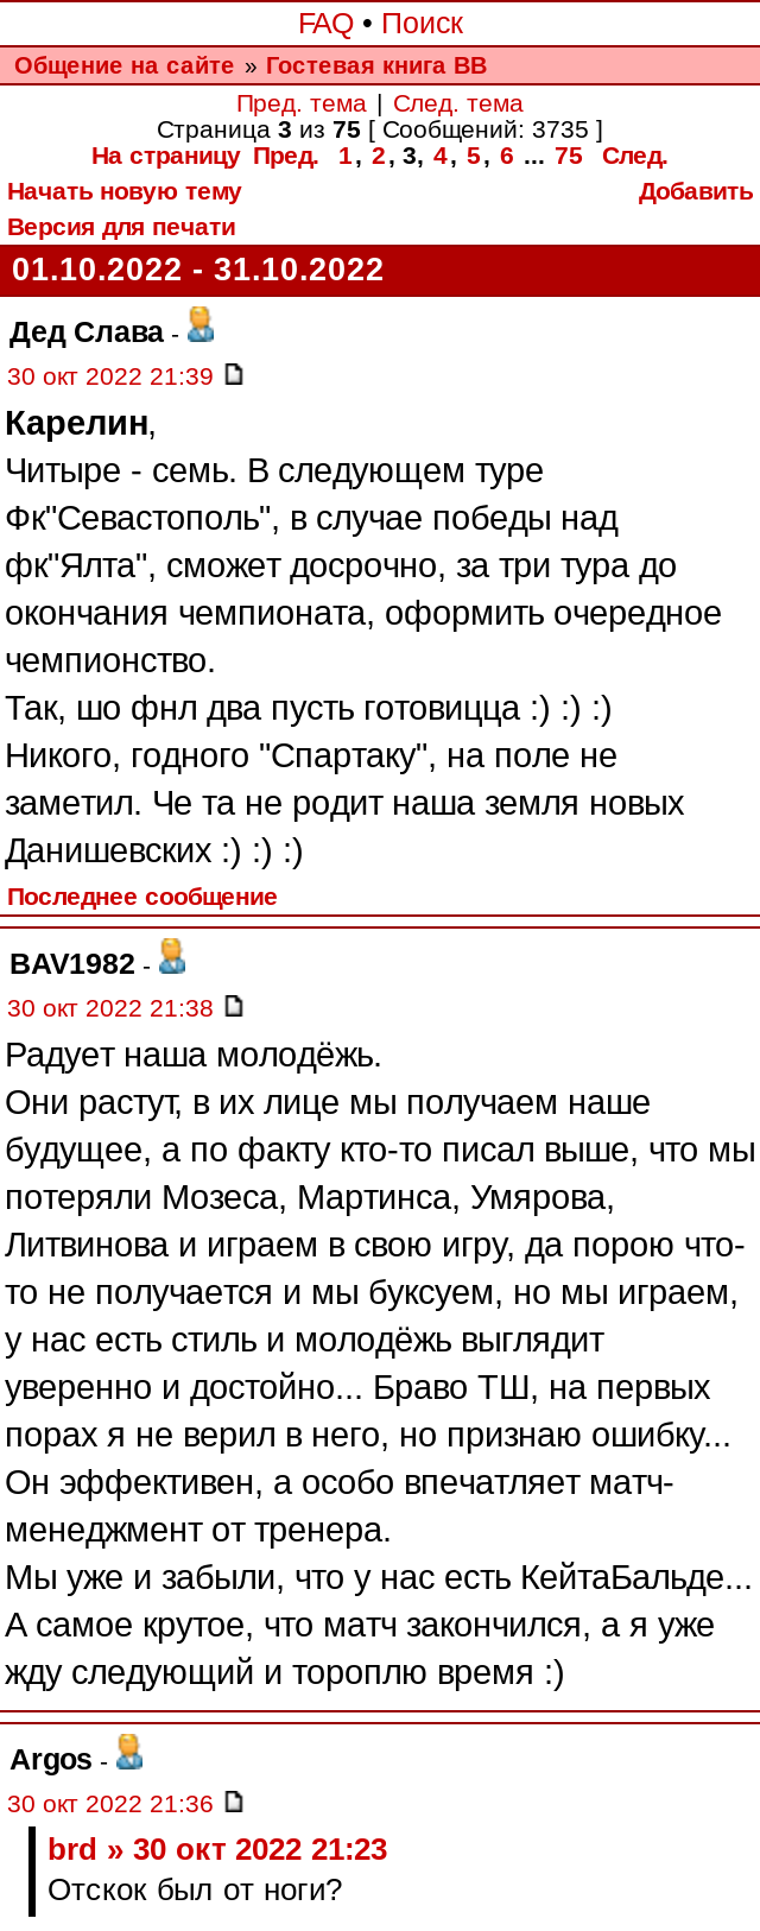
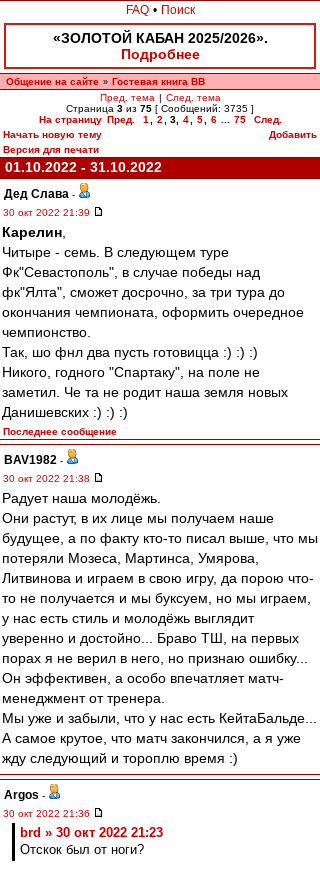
+ «ЗОЛОТОЙ КАБАН 2025/2026».
+ Подробнее
